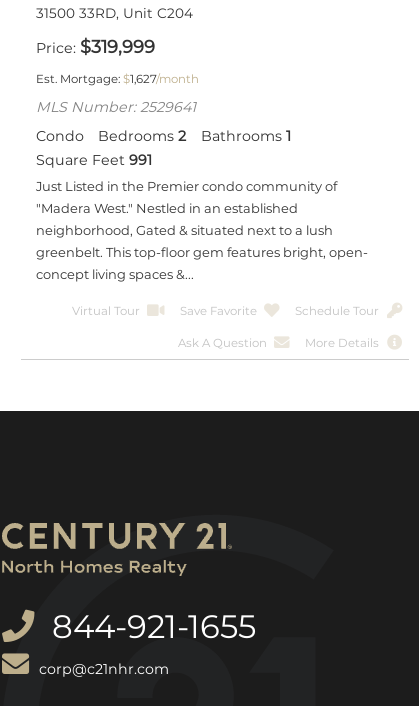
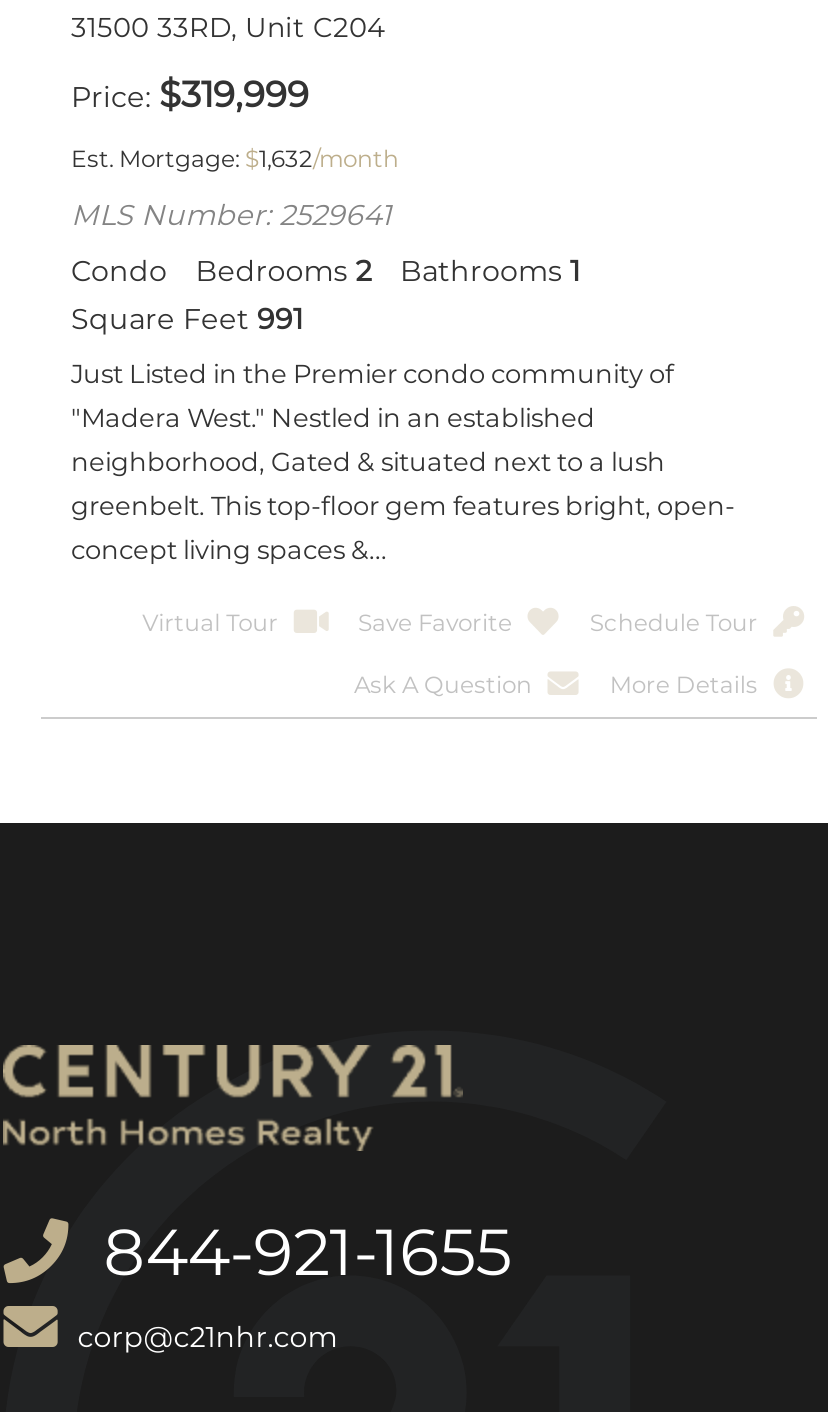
- Est. Mortgage: $1,627/month
+ Est. Mortgage: $1,632/month
